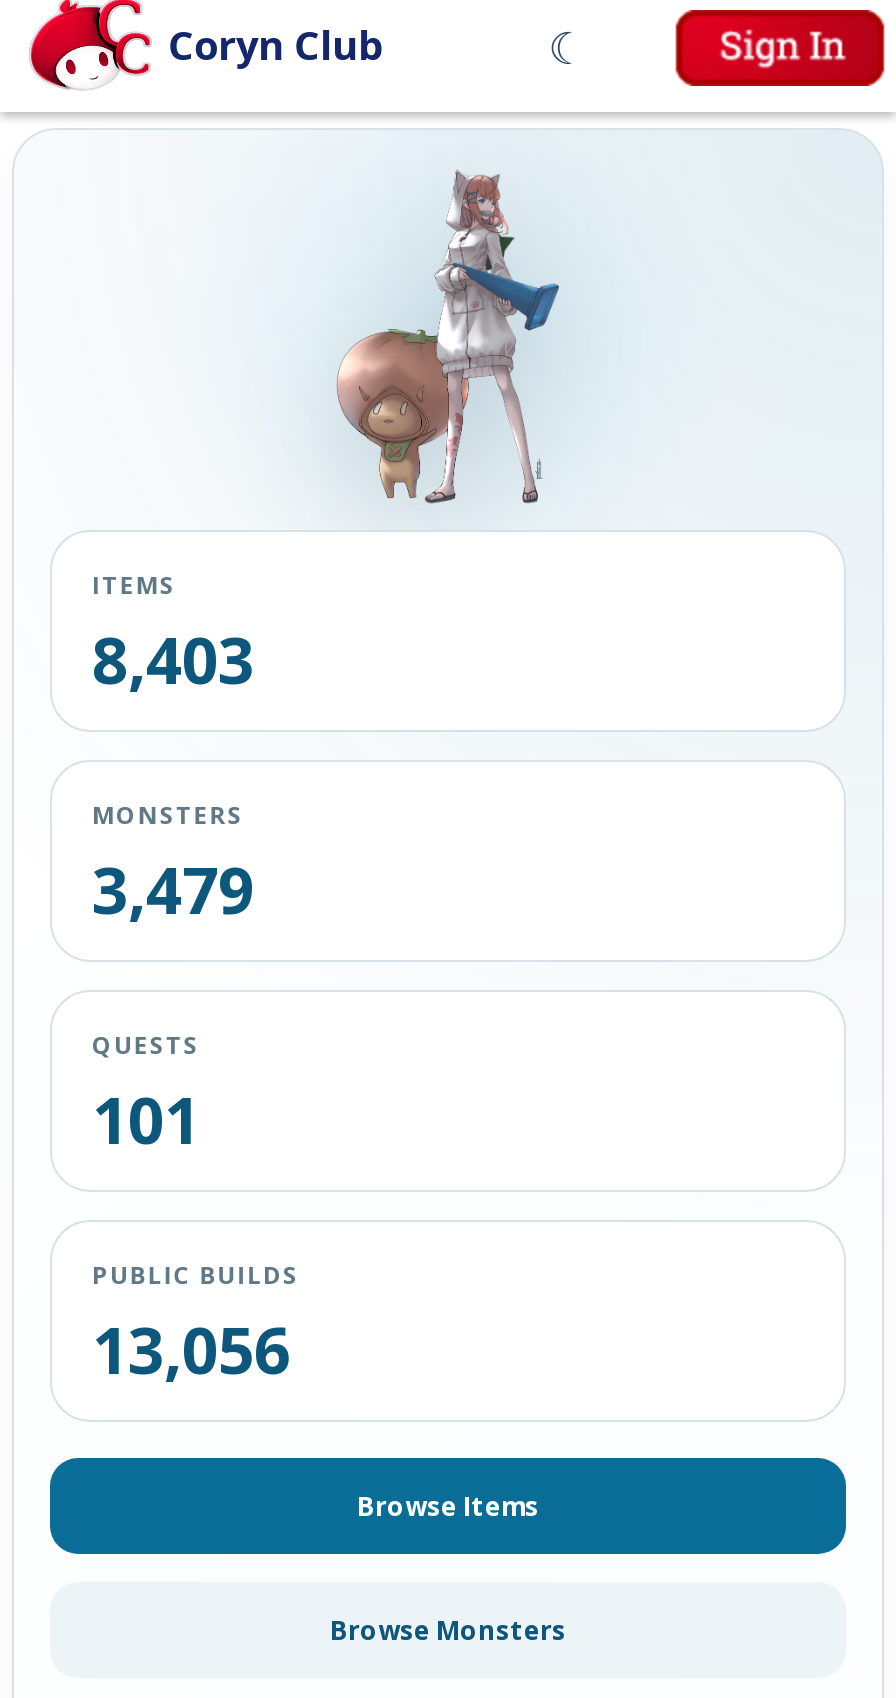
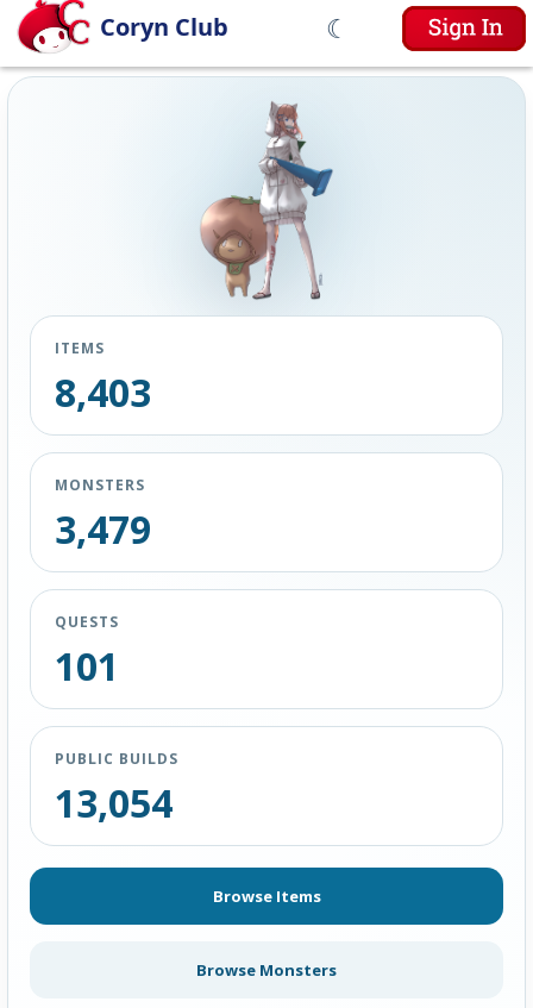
- 13,056
+ 13,054
